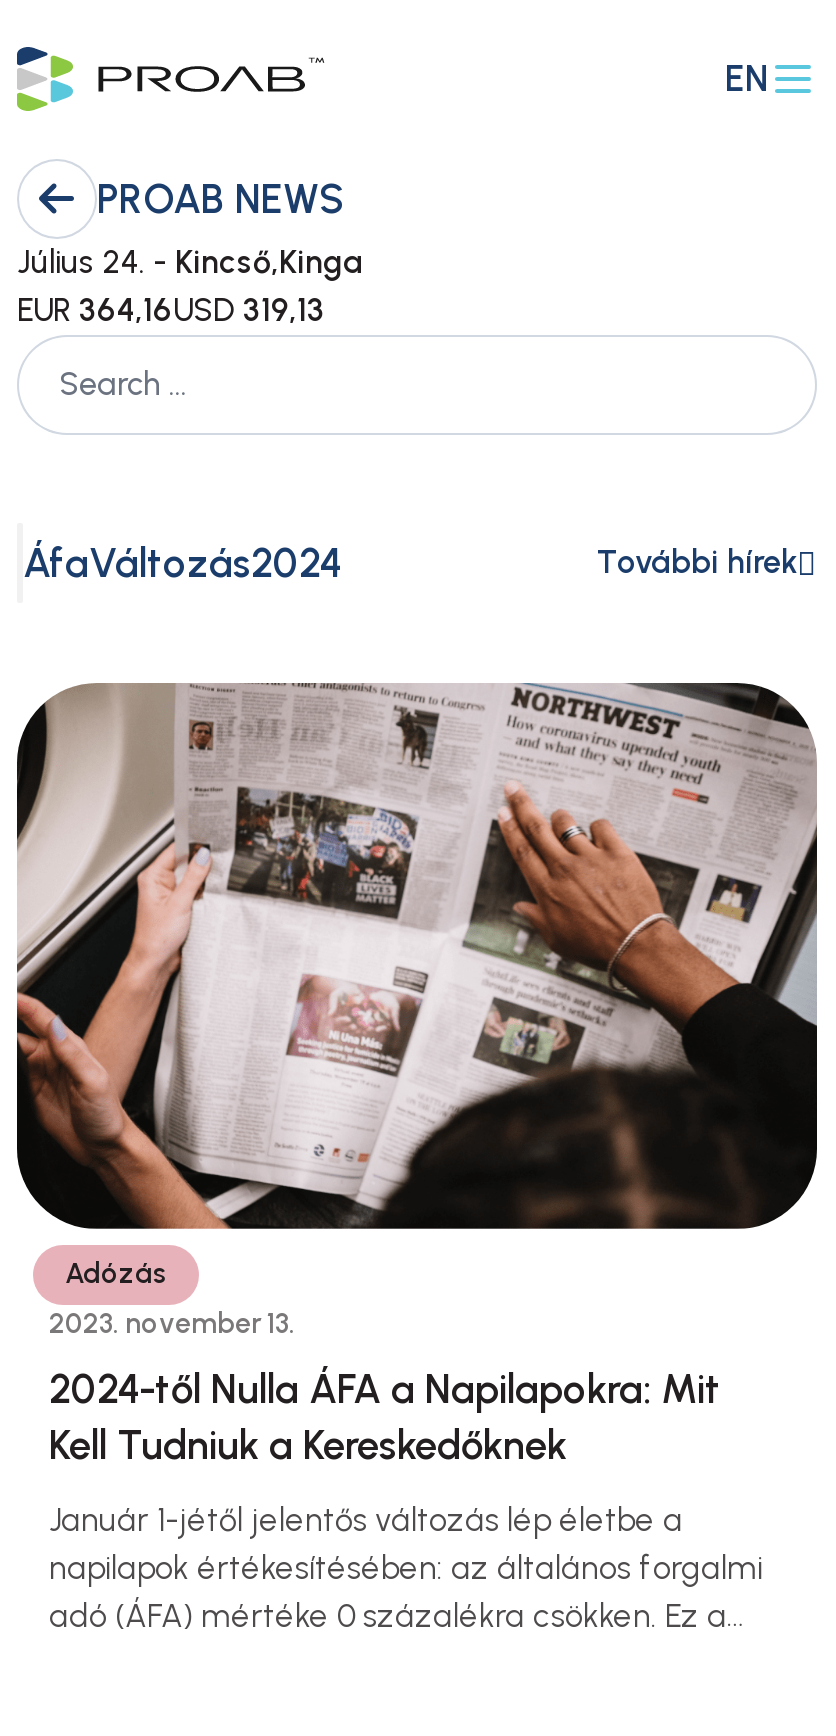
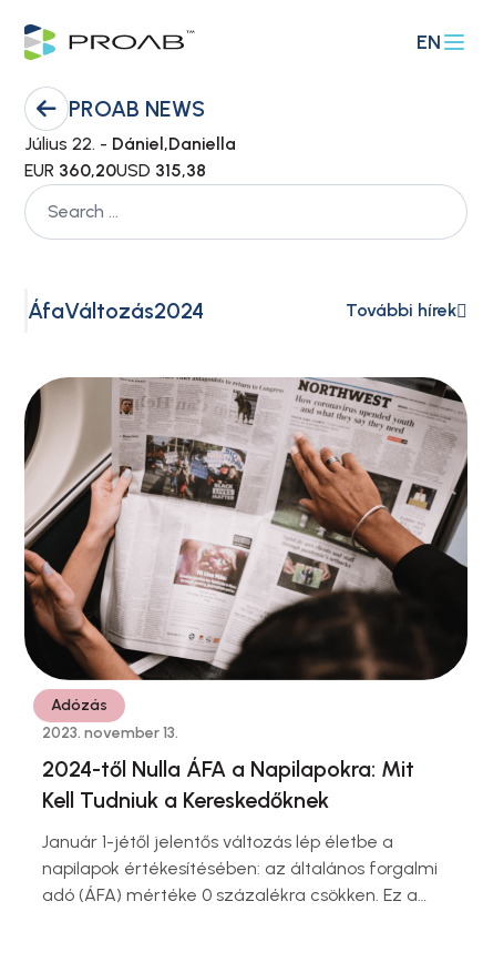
- Július 24. - Kincső,Kinga
+ Július 22. - Dániel,Daniella

- EUR 364,16USD 319,13
+ EUR 360,20USD 315,38
